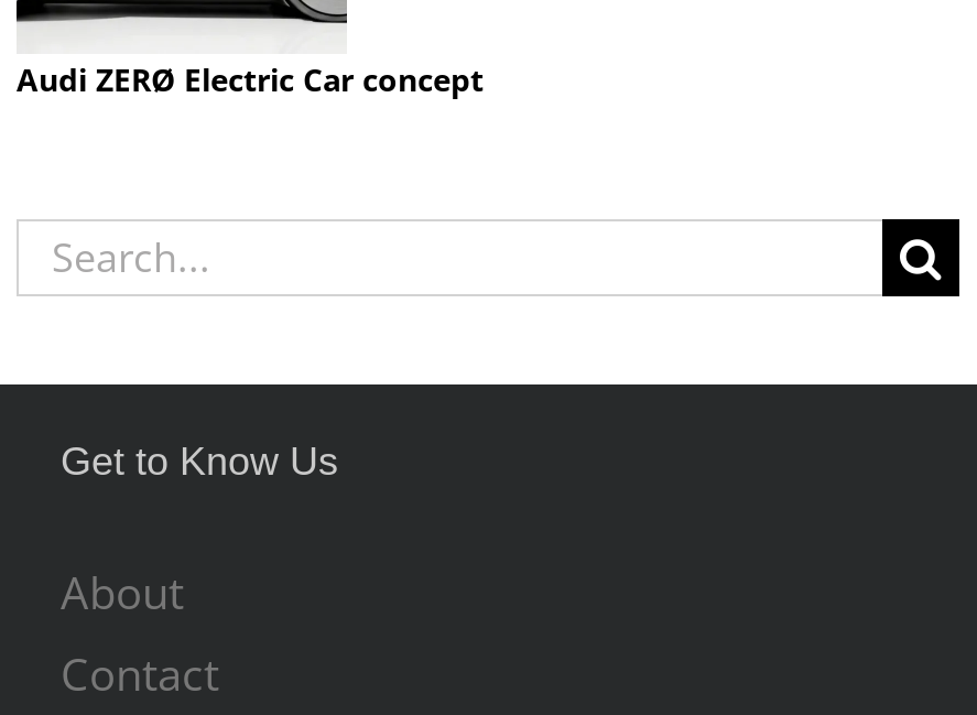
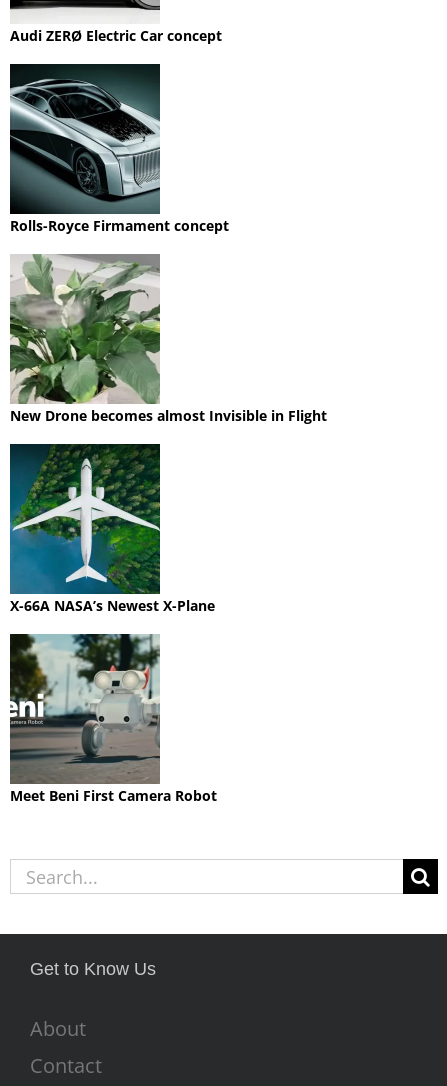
+ [image]
+ Rolls-Royce Firmament concept

+ [image]
+ New Drone becomes almost Invisible in Flight

+ [image]
+ X-66A NASA’s Newest X-Plane

+ [image]
+ Meet Beni First Camera Robot
